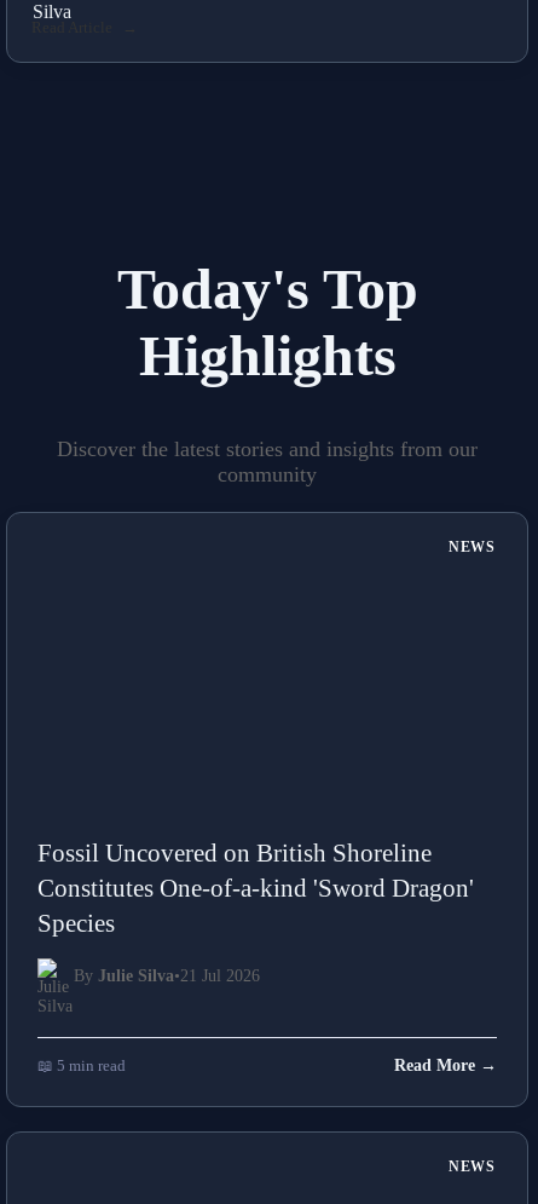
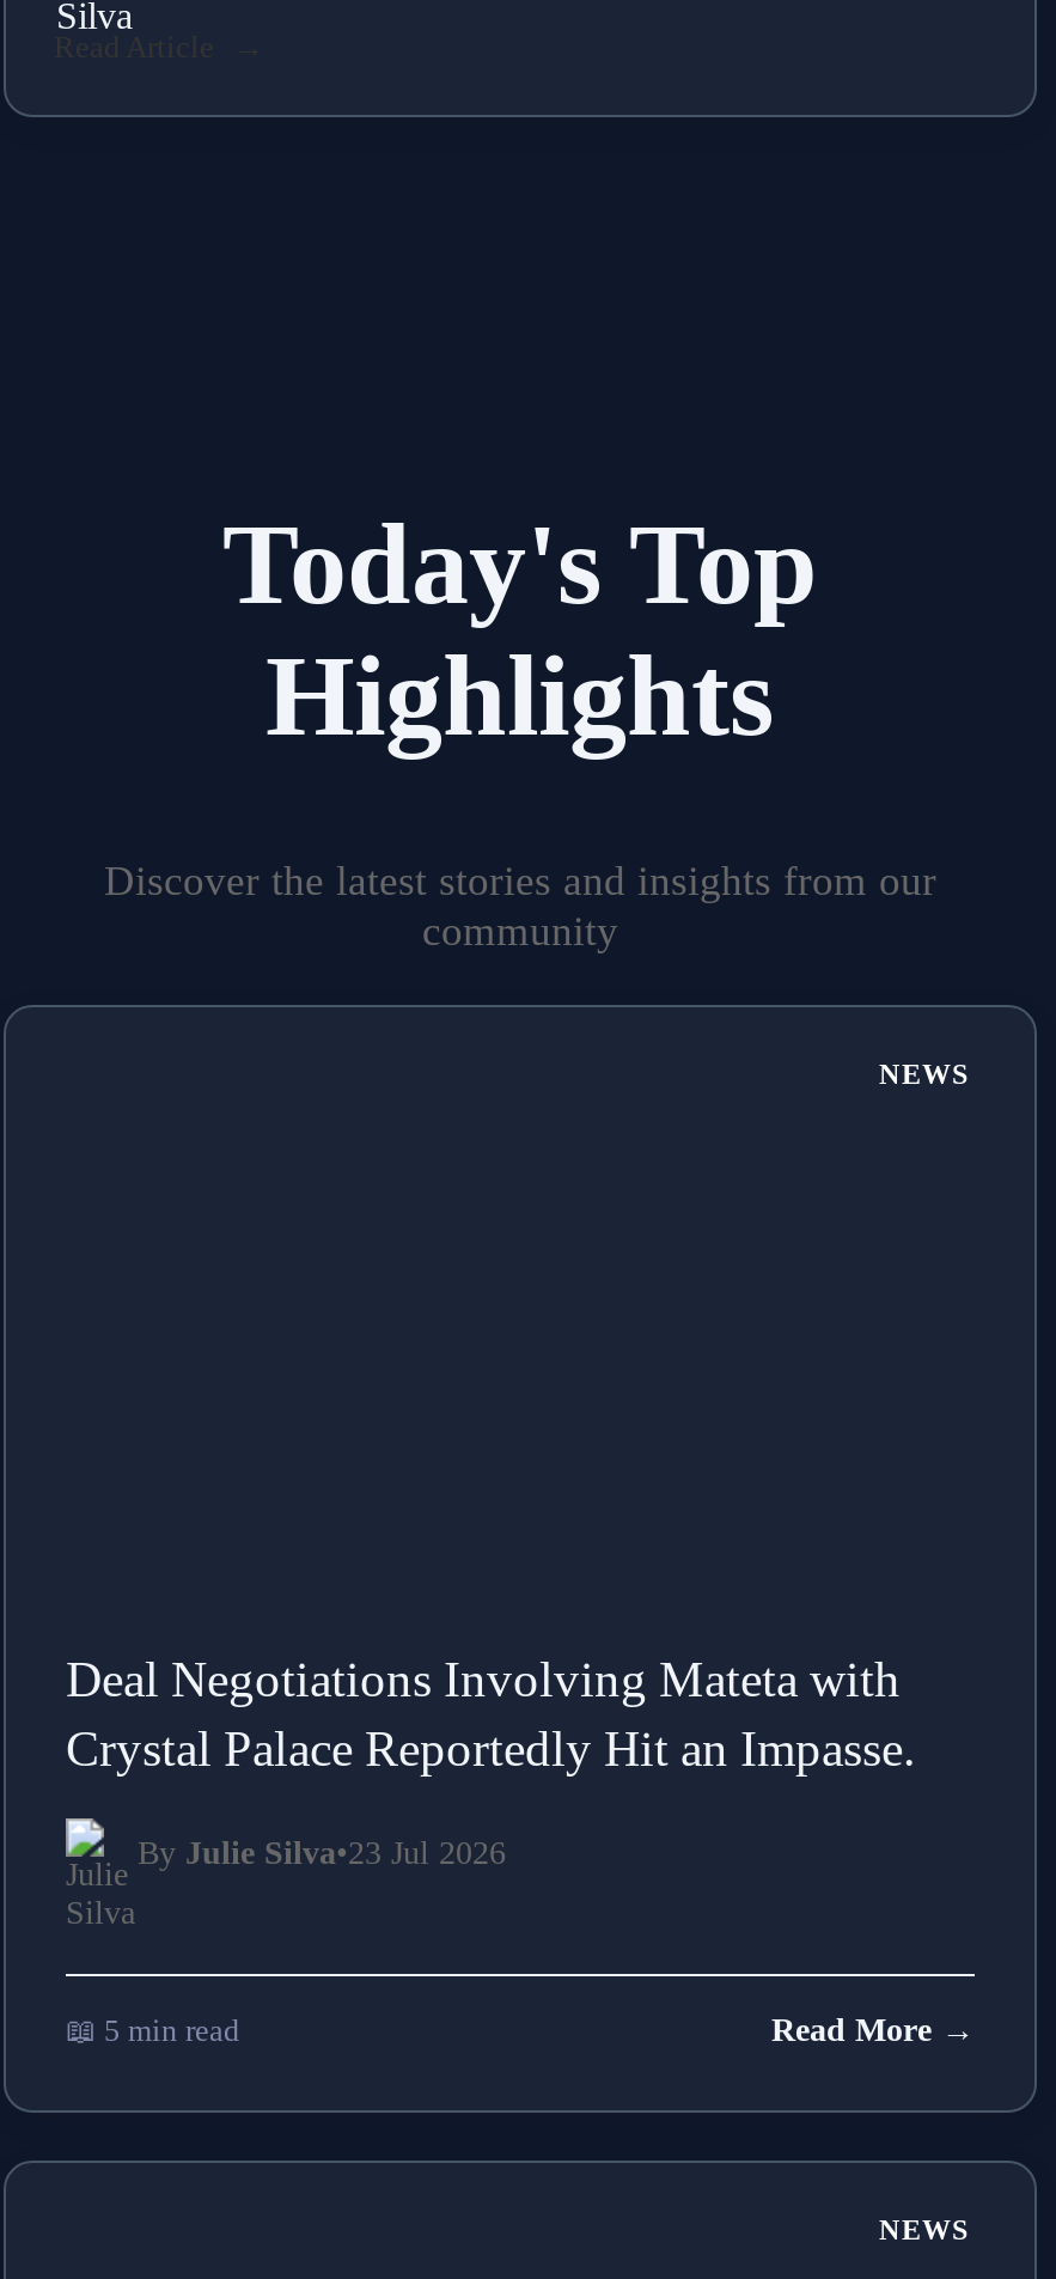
- Fossil Uncovered on British Shoreline
- Constitutes One-of-a-kind 'Sword Dragon'
- Species
+ Deal Negotiations Involving Mateta with
+ Crystal Palace Reportedly Hit an Impasse.

- By Julie Silva•21 Jul 2026
+ By Julie Silva•23 Jul 2026
